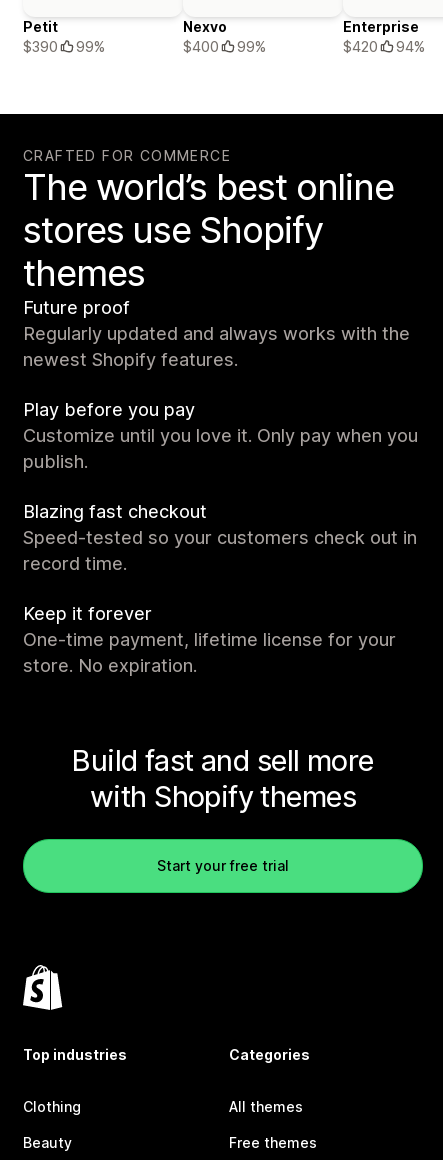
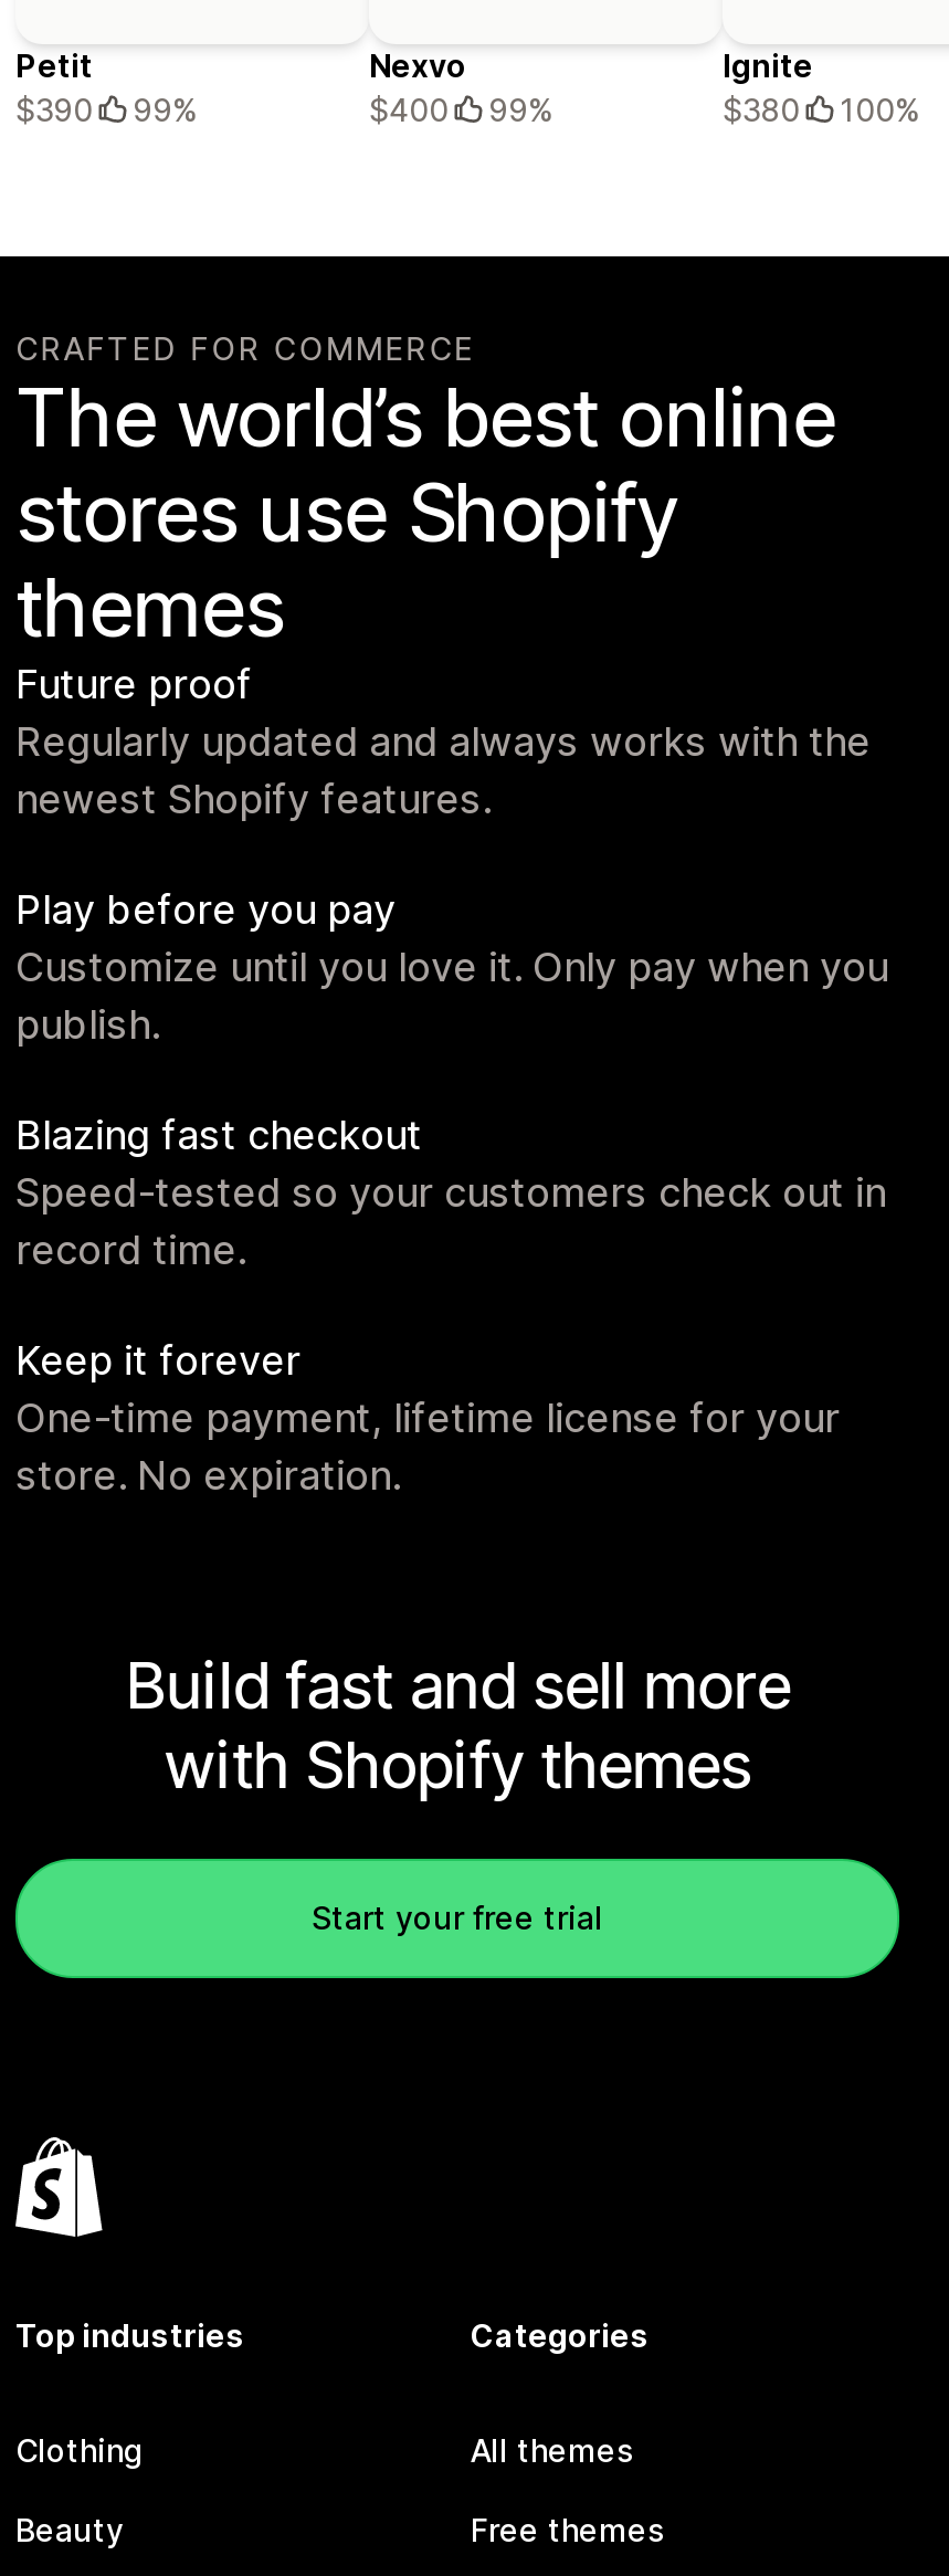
- Enterprise
- $420
- 94%
+ Ignite
+ $380
+ 100%
